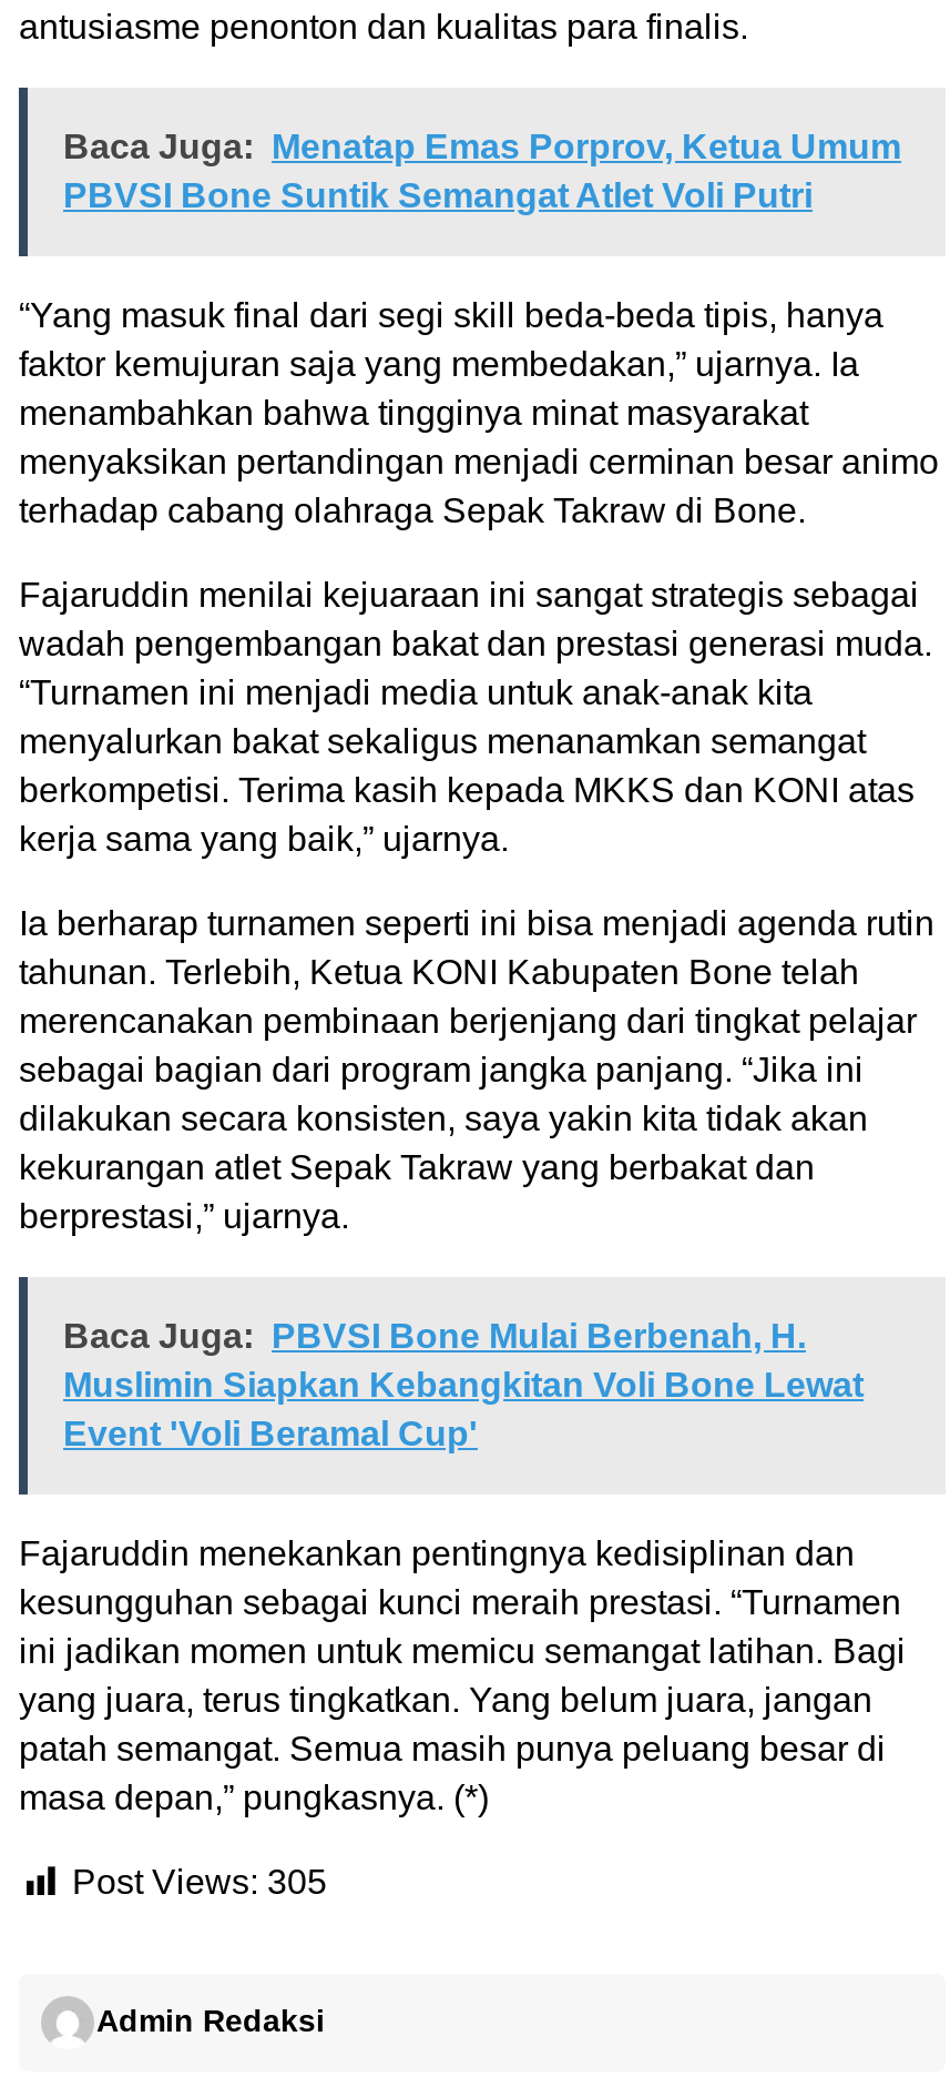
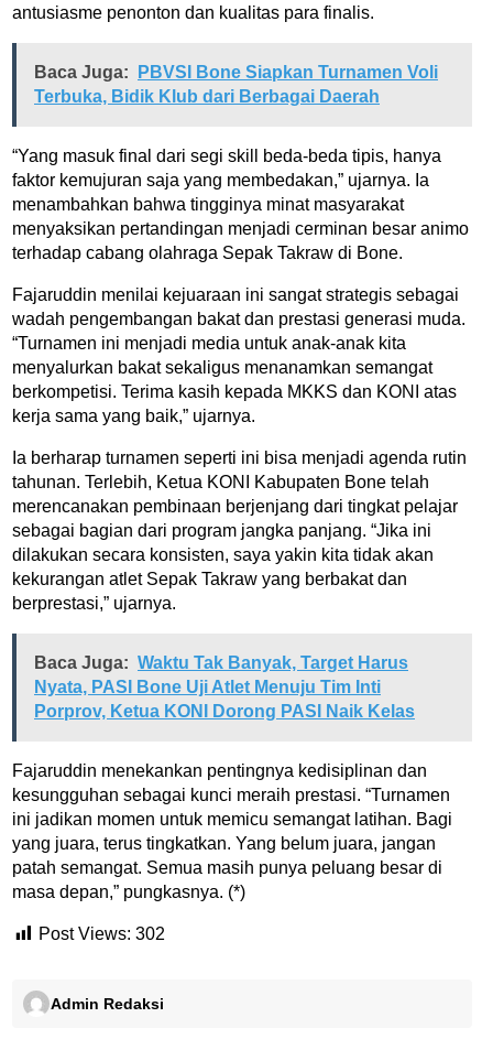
- Baca Juga: Menatap Emas Porprov, Ketua Umum
- PBVSI Bone Suntik Semangat Atlet Voli Putri
+ Baca Juga: PBVSI Bone Siapkan Turnamen Voli
+ Terbuka, Bidik Klub dari Berbagai Daerah

- Baca Juga: PBVSI Bone Mulai Berbenah, H.
- Muslimin Siapkan Kebangkitan Voli Bone Lewat
- Event 'Voli Beramal Cup'
+ Baca Juga: Waktu Tak Banyak, Target Harus
+ Nyata, PASI Bone Uji Atlet Menuju Tim Inti
+ Porprov, Ketua KONI Dorong PASI Naik Kelas

- Post Views: 305
+ Post Views: 302
